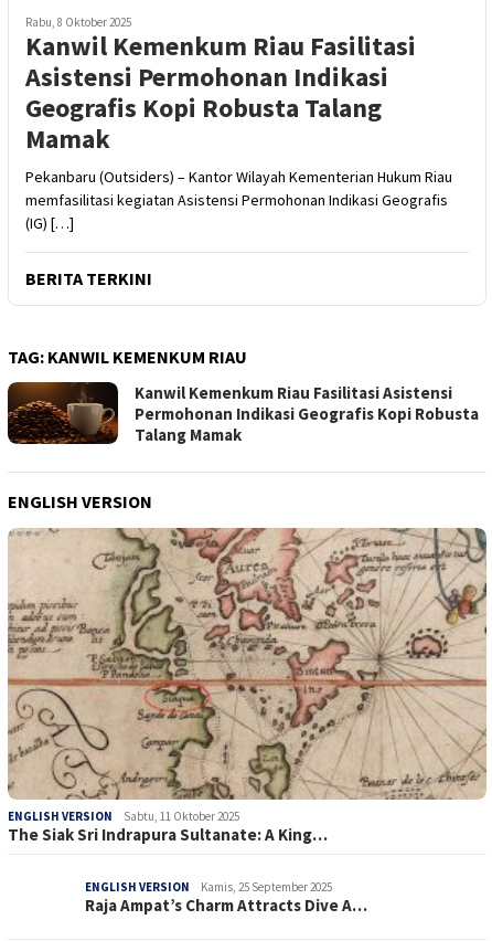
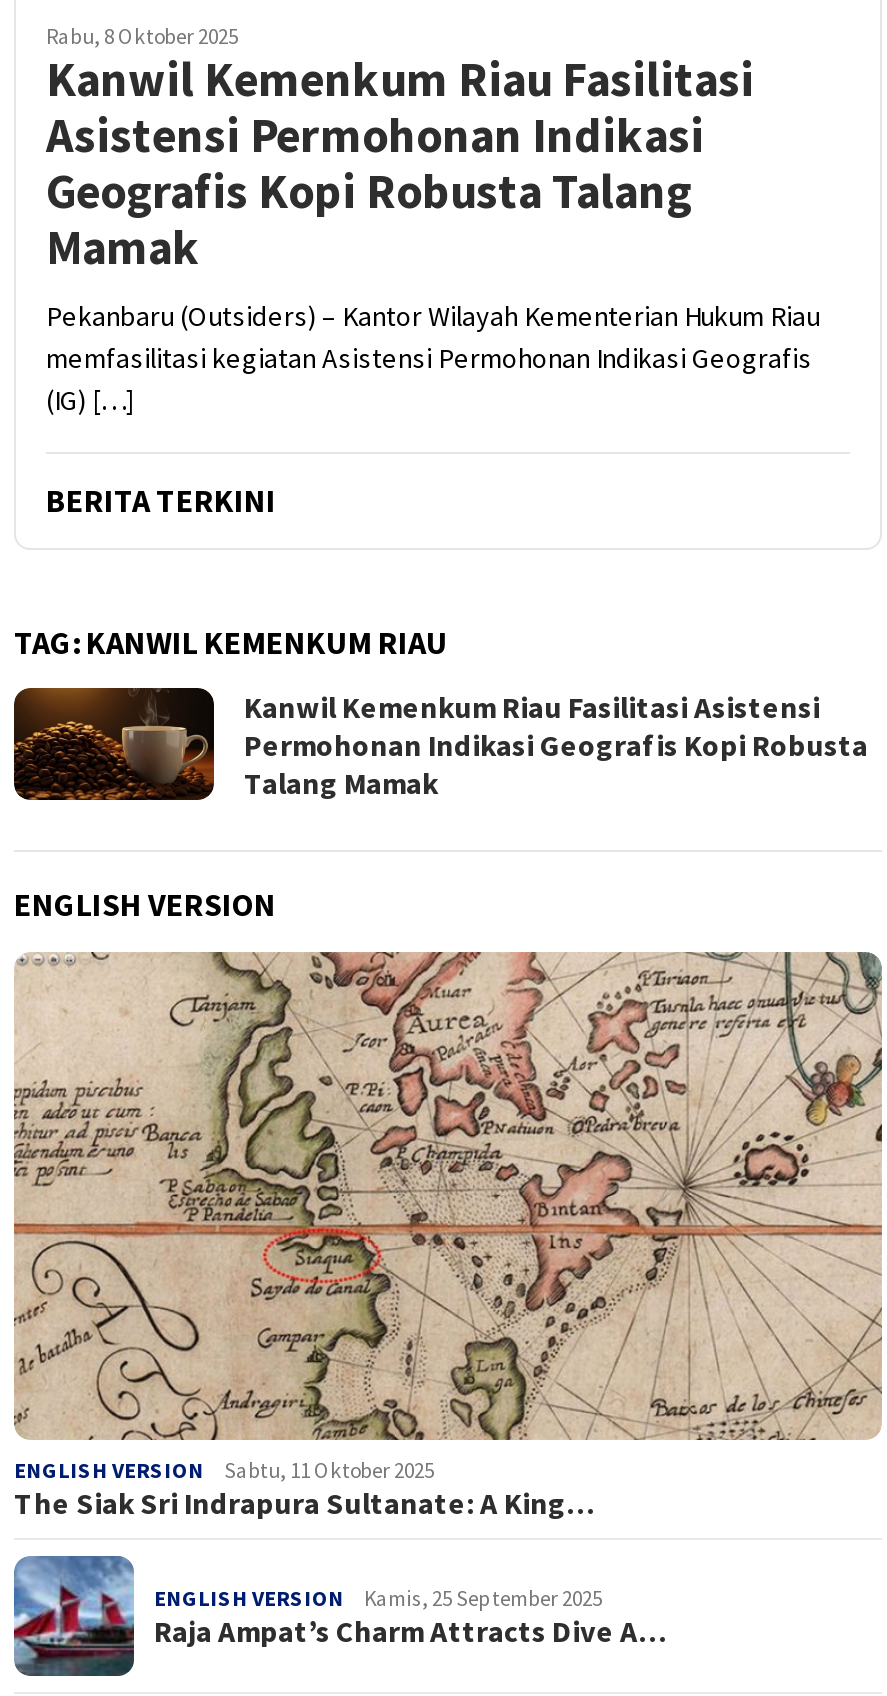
+ [image]
